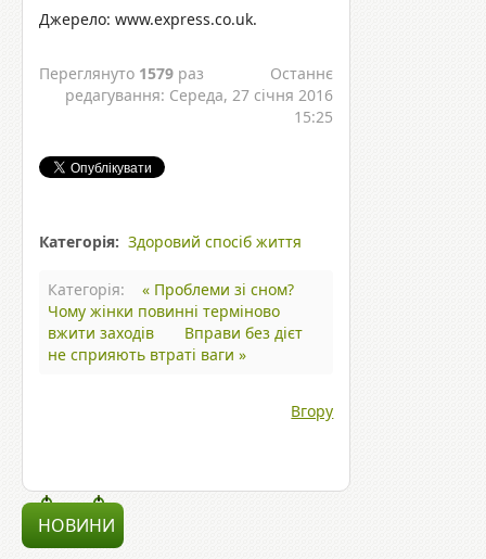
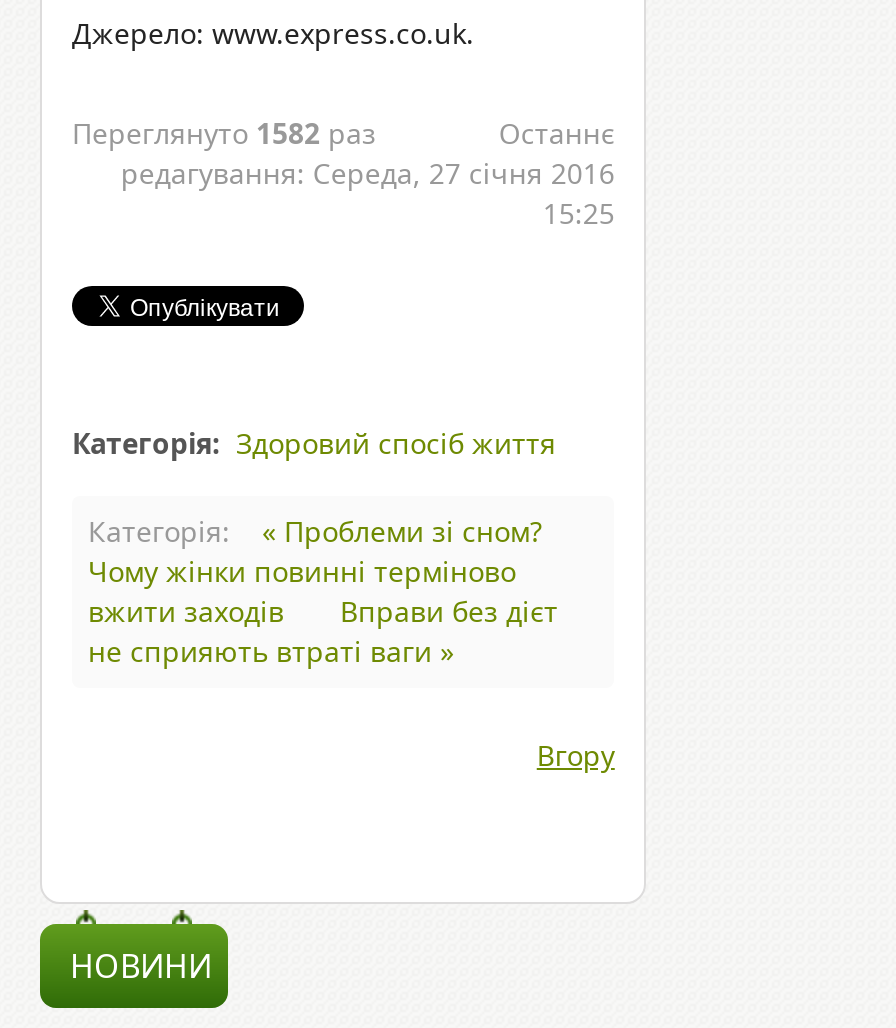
- Переглянуто 1579 раз
+ Переглянуто 1582 раз
